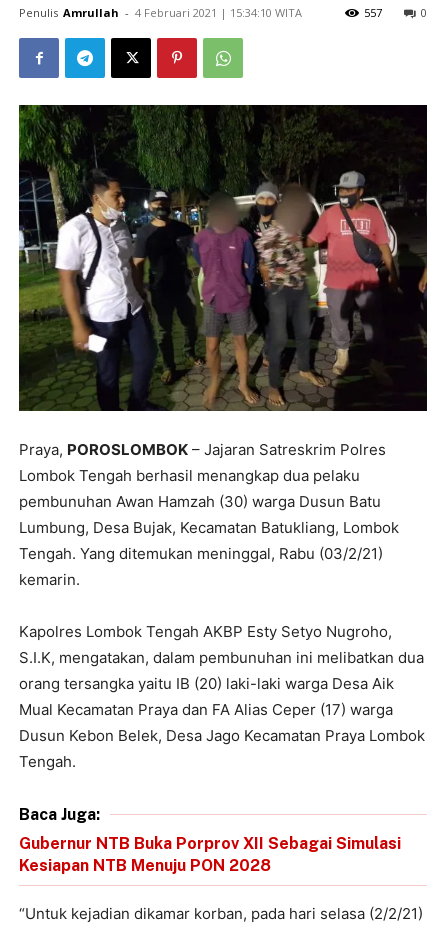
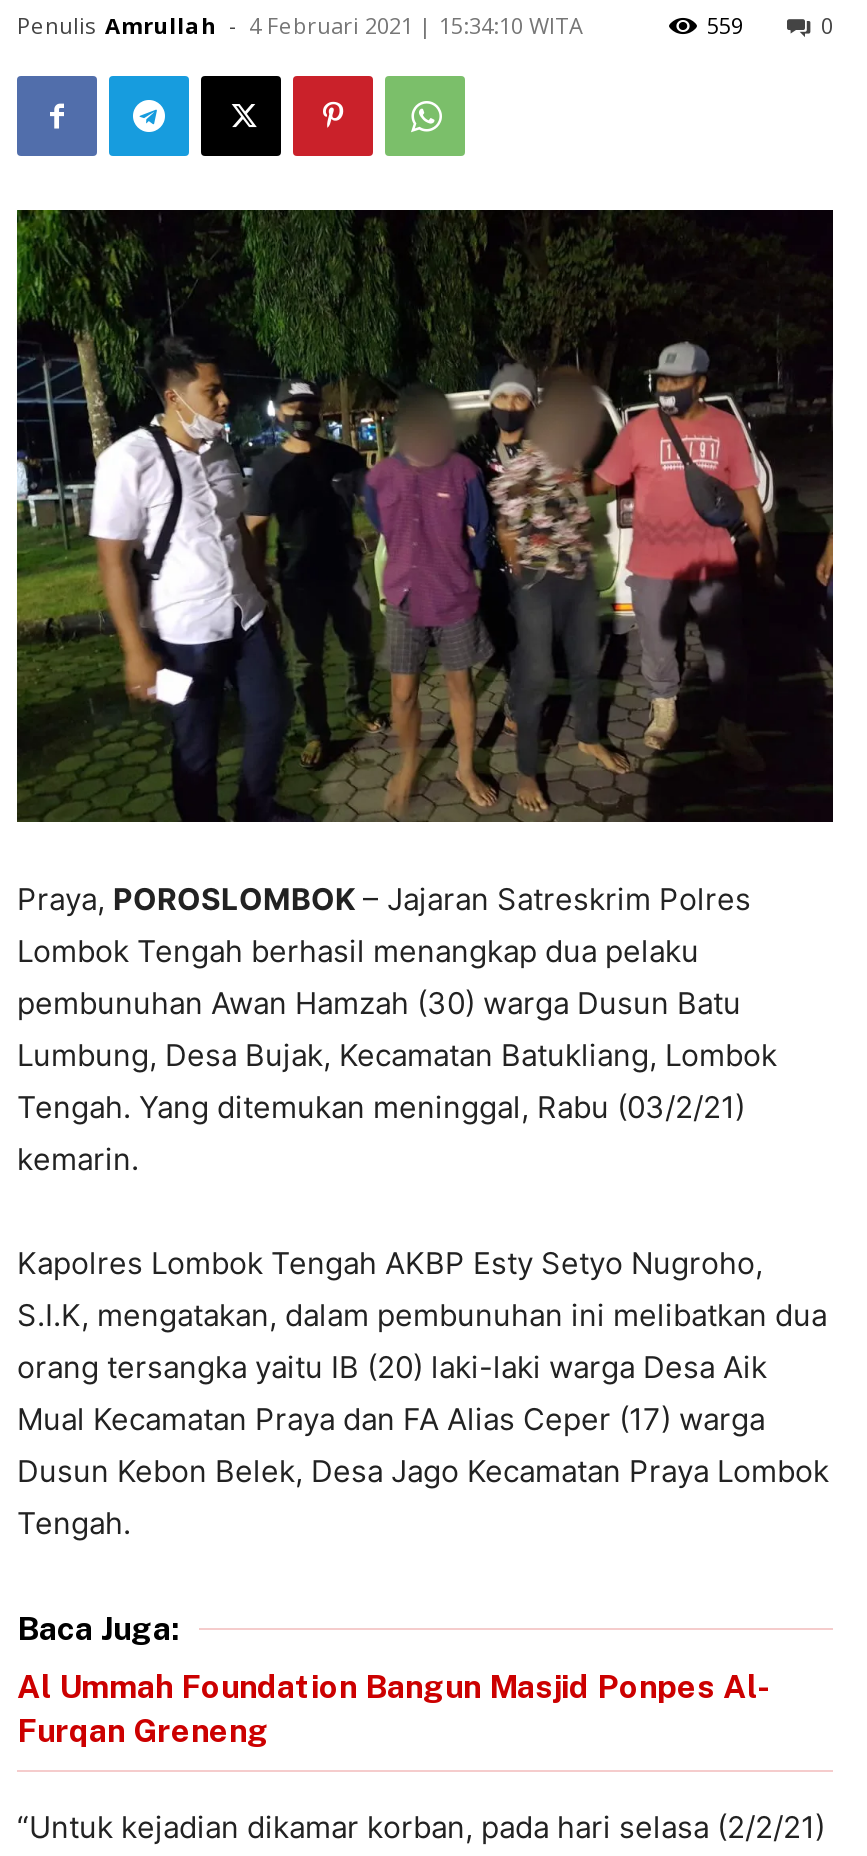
- 557
+ 559

- Gubernur NTB Buka Porprov XII Sebagai Simulasi
- Kesiapan NTB Menuju PON 2028
+ Al Ummah Foundation Bangun Masjid Ponpes Al-
+ Furqan Greneng
